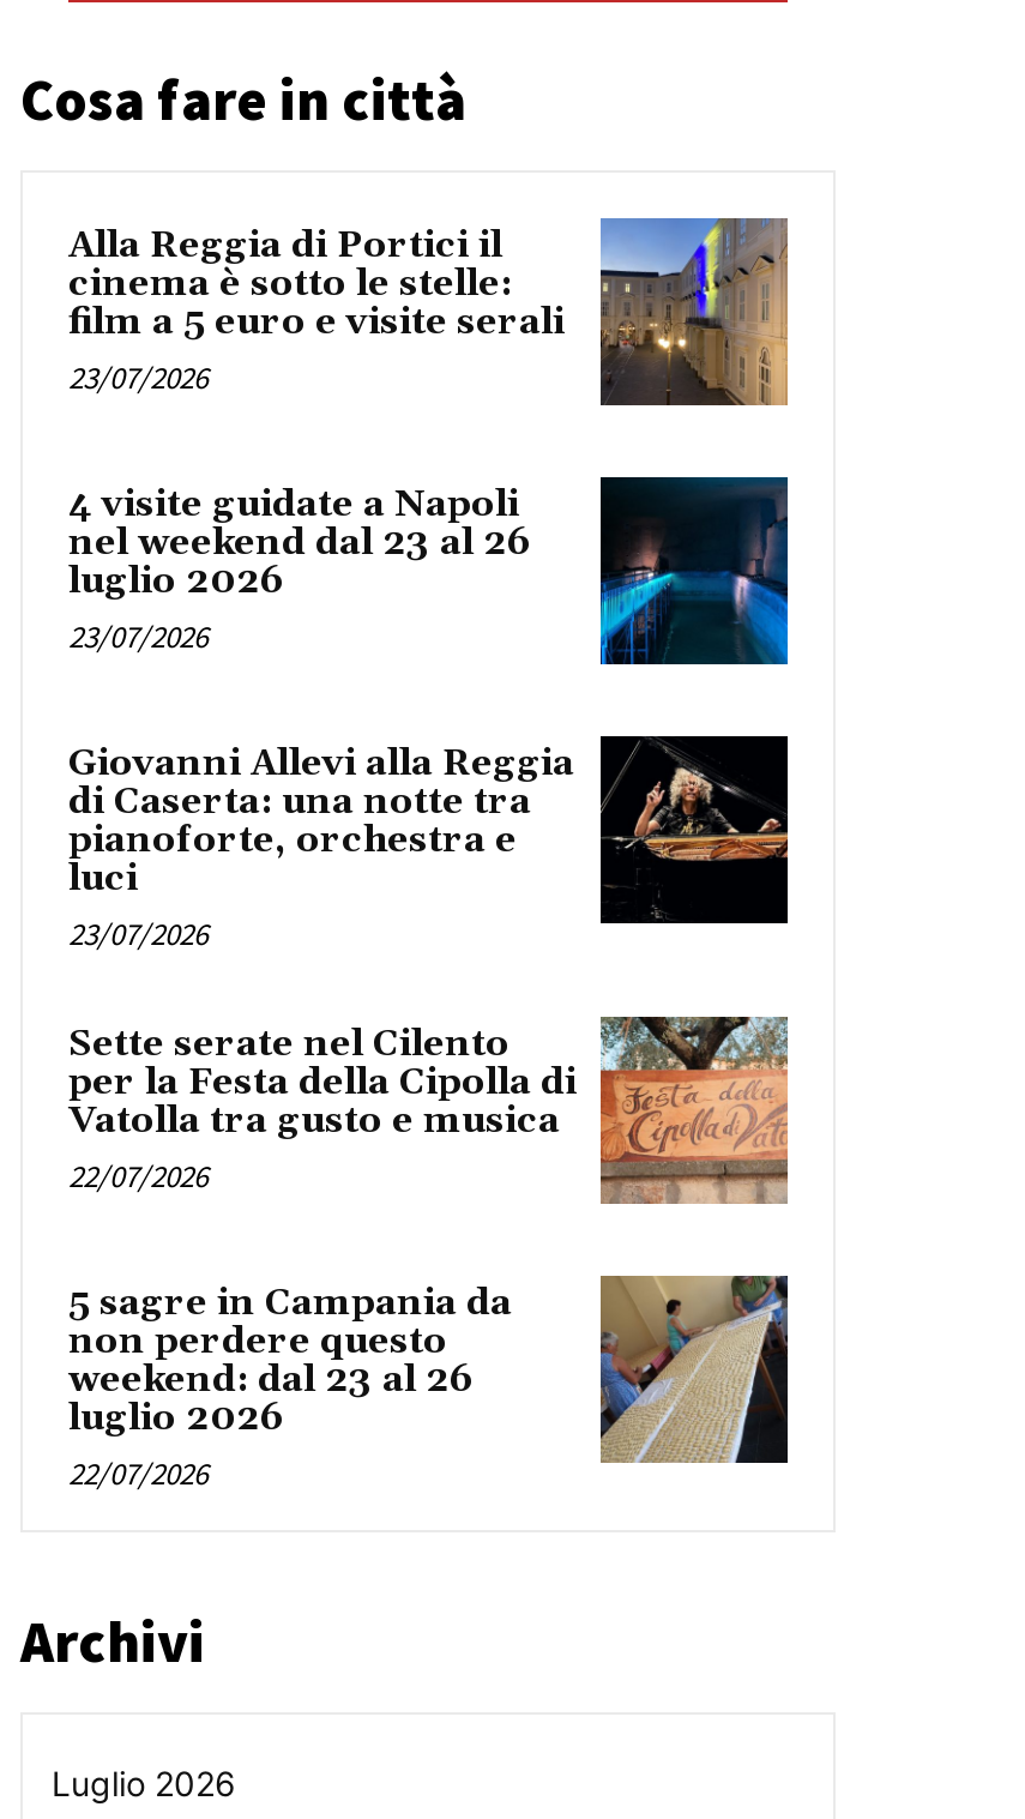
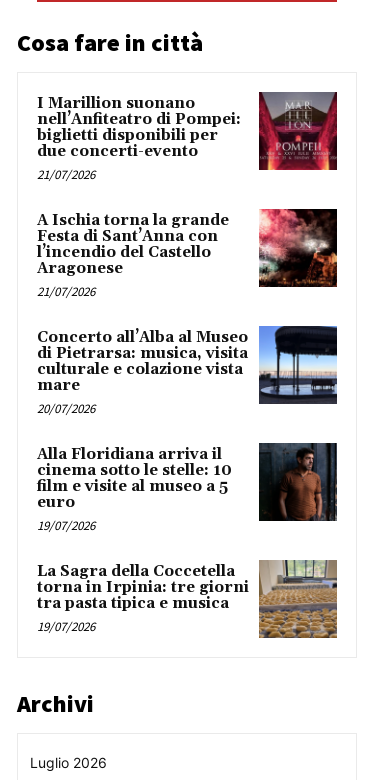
- [image]
- Alla Reggia di Portici il
- cinema è sotto le stelle:
- film a 5 euro e visite serali
- 23/07/2026
+ [image]
+ I Marillion suonano
+ nell’Anfiteatro di Pompei:
+ biglietti disponibili per
+ due concerti-evento
+ 21/07/2026

- [image]
- 4 visite guidate a Napoli
- nel weekend dal 23 al 26
- luglio 2026
- 23/07/2026
+ [image]
+ A Ischia torna la grande
+ Festa di Sant’Anna con
+ l’incendio del Castello
+ Aragonese
+ 21/07/2026

- [image]
- Giovanni Allevi alla Reggia
- di Caserta: una notte tra
- pianoforte, orchestra e
- luci
- 23/07/2026
+ [image]
+ Concerto all’Alba al Museo
+ di Pietrarsa: musica, visita
+ culturale e colazione vista
+ mare
+ 20/07/2026

- [image]
- Sette serate nel Cilento
- per la Festa della Cipolla di
- Vatolla tra gusto e musica
- 22/07/2026
+ [image]
+ Alla Floridiana arriva il
+ cinema sotto le stelle: 10
+ film e visite al museo a 5
+ euro
+ 19/07/2026

- [image]
- 5 sagre in Campania da
- non perdere questo
- weekend: dal 23 al 26
- luglio 2026
- 22/07/2026
+ [image]
+ La Sagra della Coccetella
+ torna in Irpinia: tre giorni
+ tra pasta tipica e musica
+ 19/07/2026
